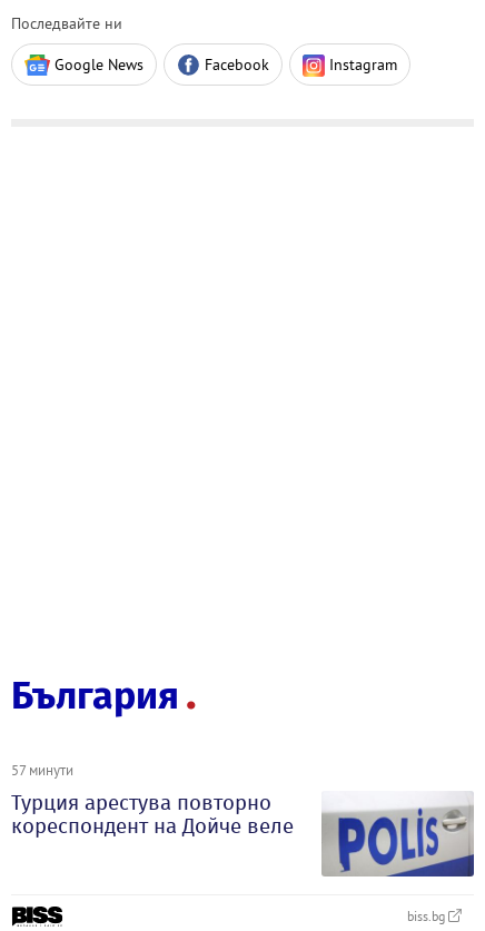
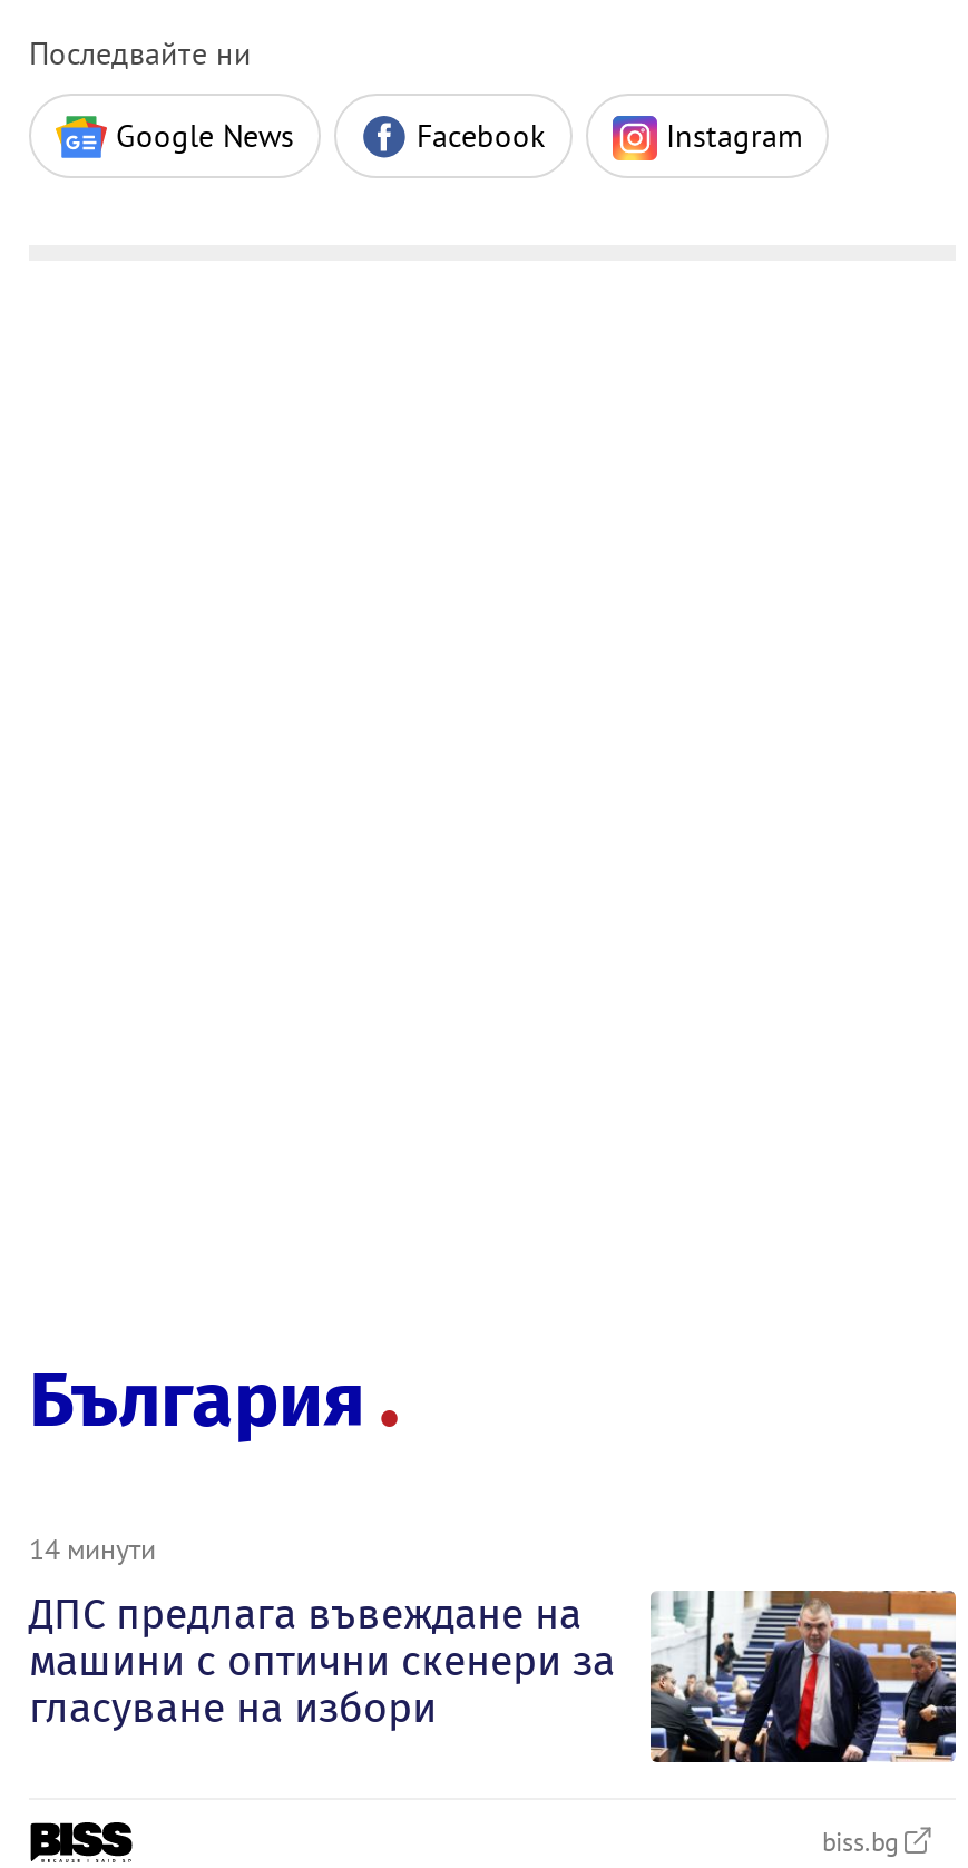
- [image]
- 57 минути
- Турция арестува повторно
- кореспондент на Дойче веле
+ [image]
+ 14 минути
+ ДПС предлага въвеждане на
+ машини с оптични скенери за
+ гласуване на избори
